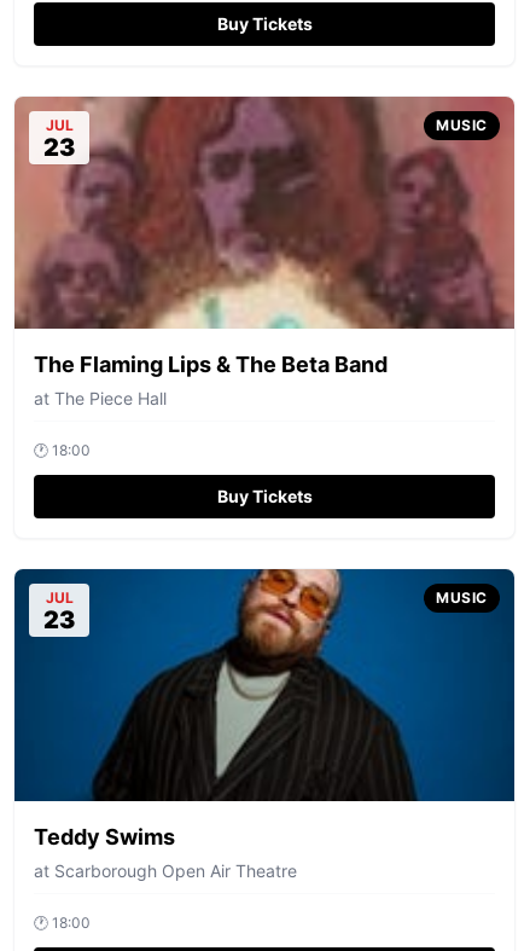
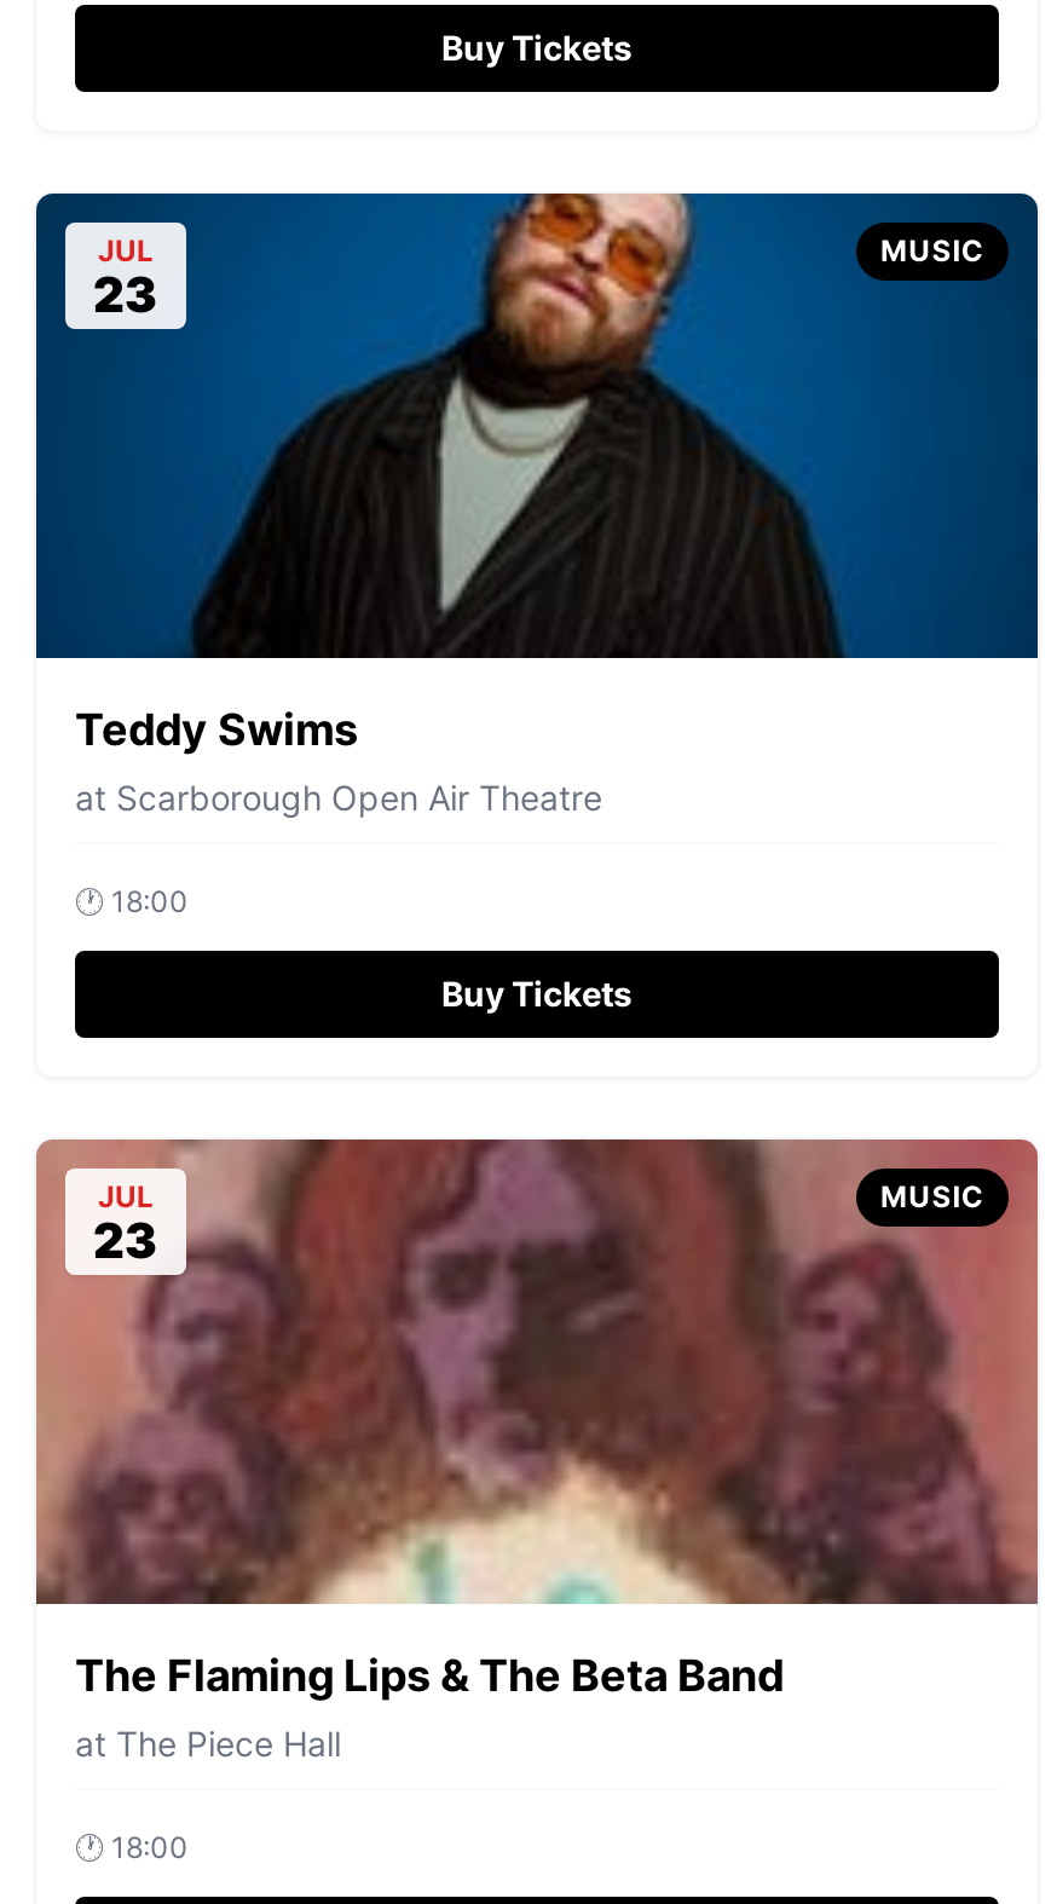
moved down: [image] | The Flaming Lips & The Beta Band | at The Piece Hall

moved up: [image] | Teddy Swims | at Scarborough Open Air Theatre
